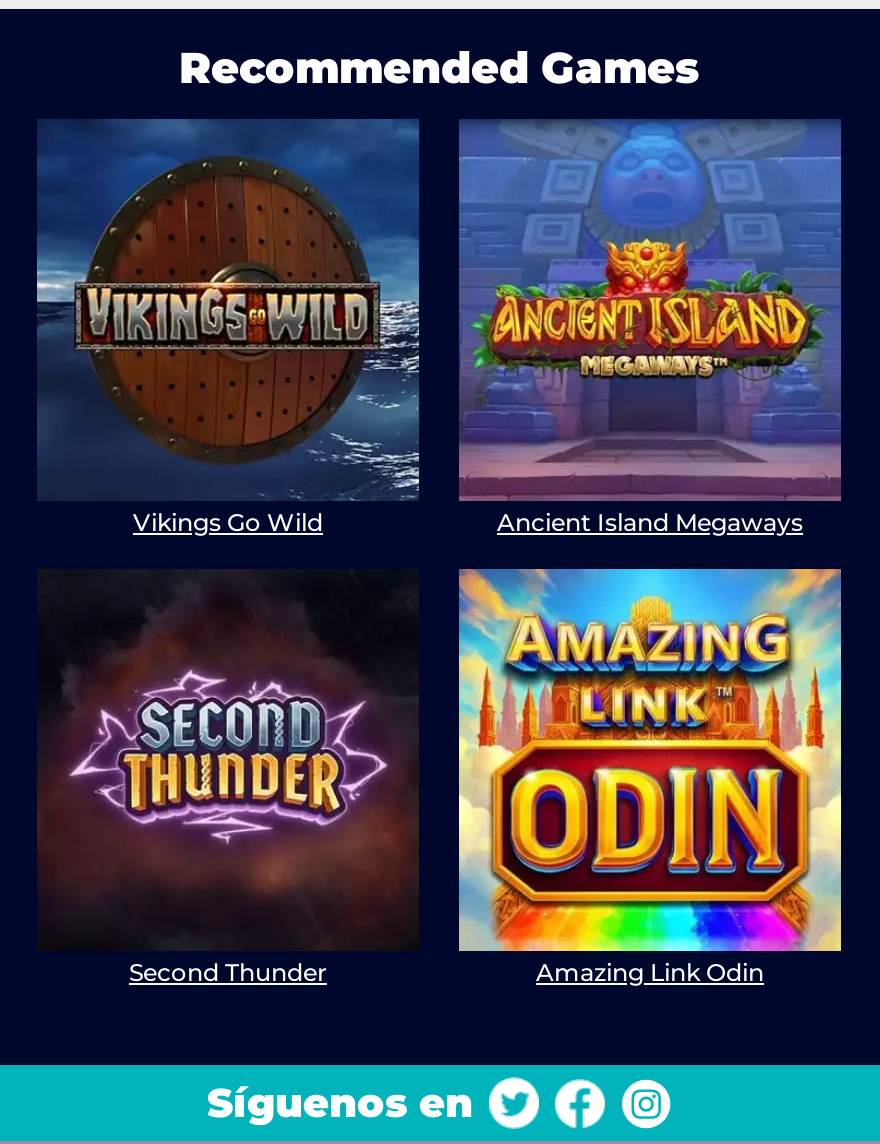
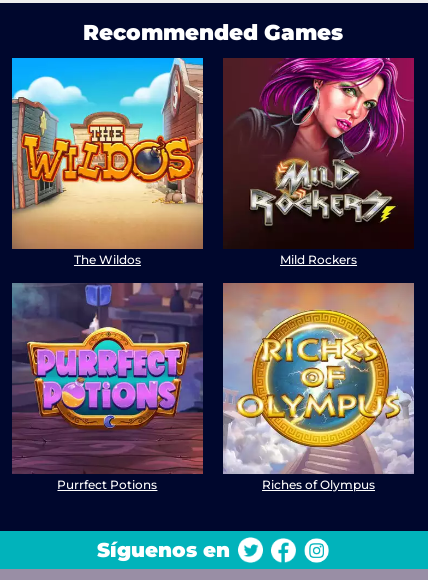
- [image]
- Vikings Go Wild
- Ancient Island Megaways
+ [image]
+ The Wildos
+ Mild Rockers

- [image]
+ [image]

- [image]
- Second Thunder
- Amazing Link Odin
+ [image]
+ Purrfect Potions
+ Riches of Olympus

- [image]
+ [image]
